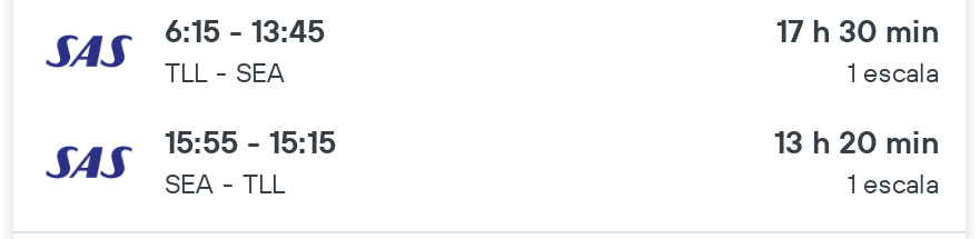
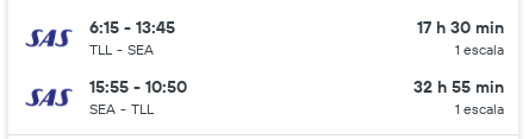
- 15:55 - 15:15
+ 15:55 - 10:50

- 13 h 20 min
+ 32 h 55 min
